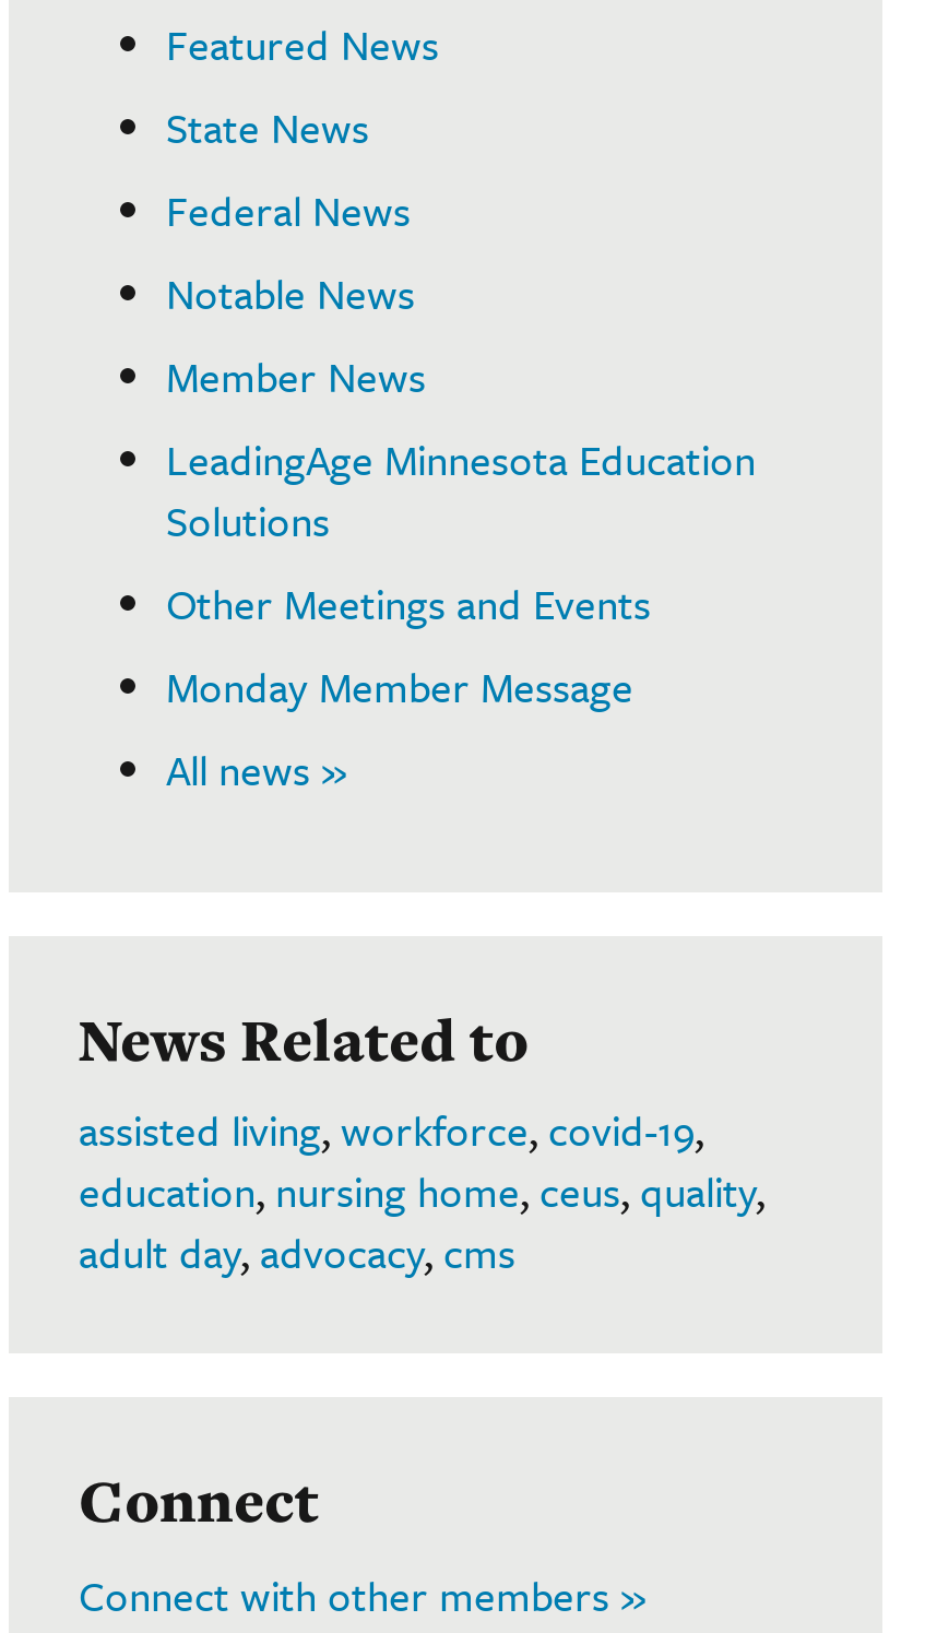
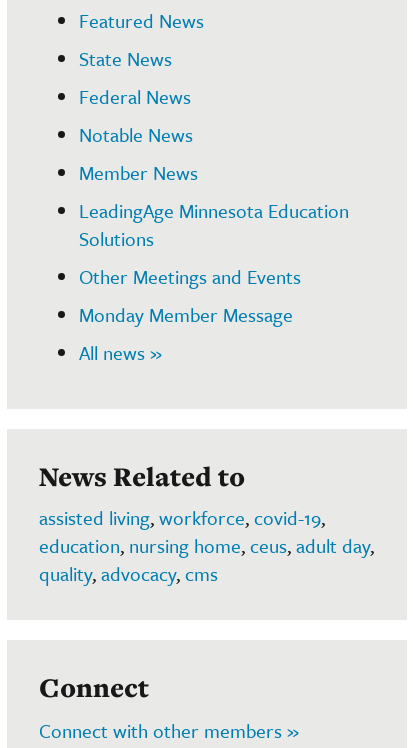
- education, nursing home, ceus, quality,
- adult day, advocacy, cms
+ education, nursing home, ceus, adult day,
+ quality, advocacy, cms
